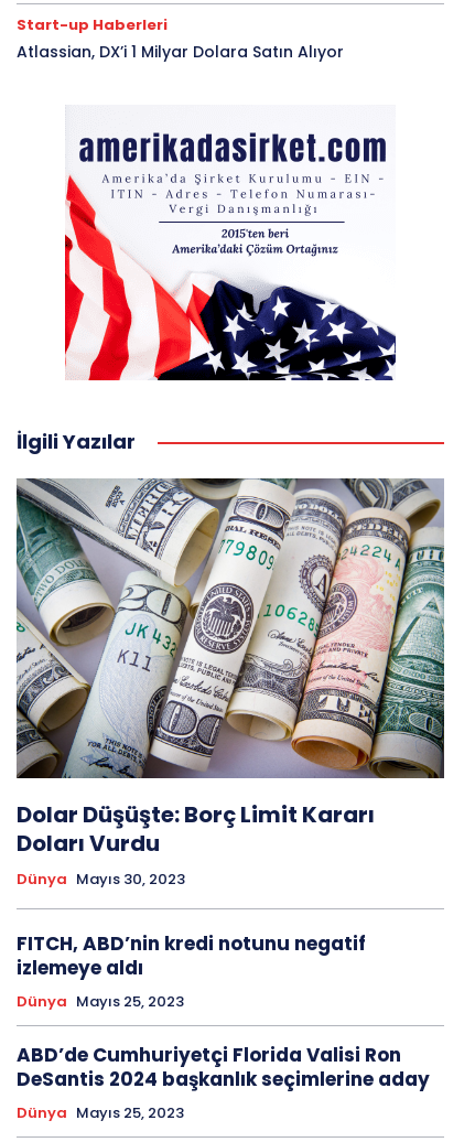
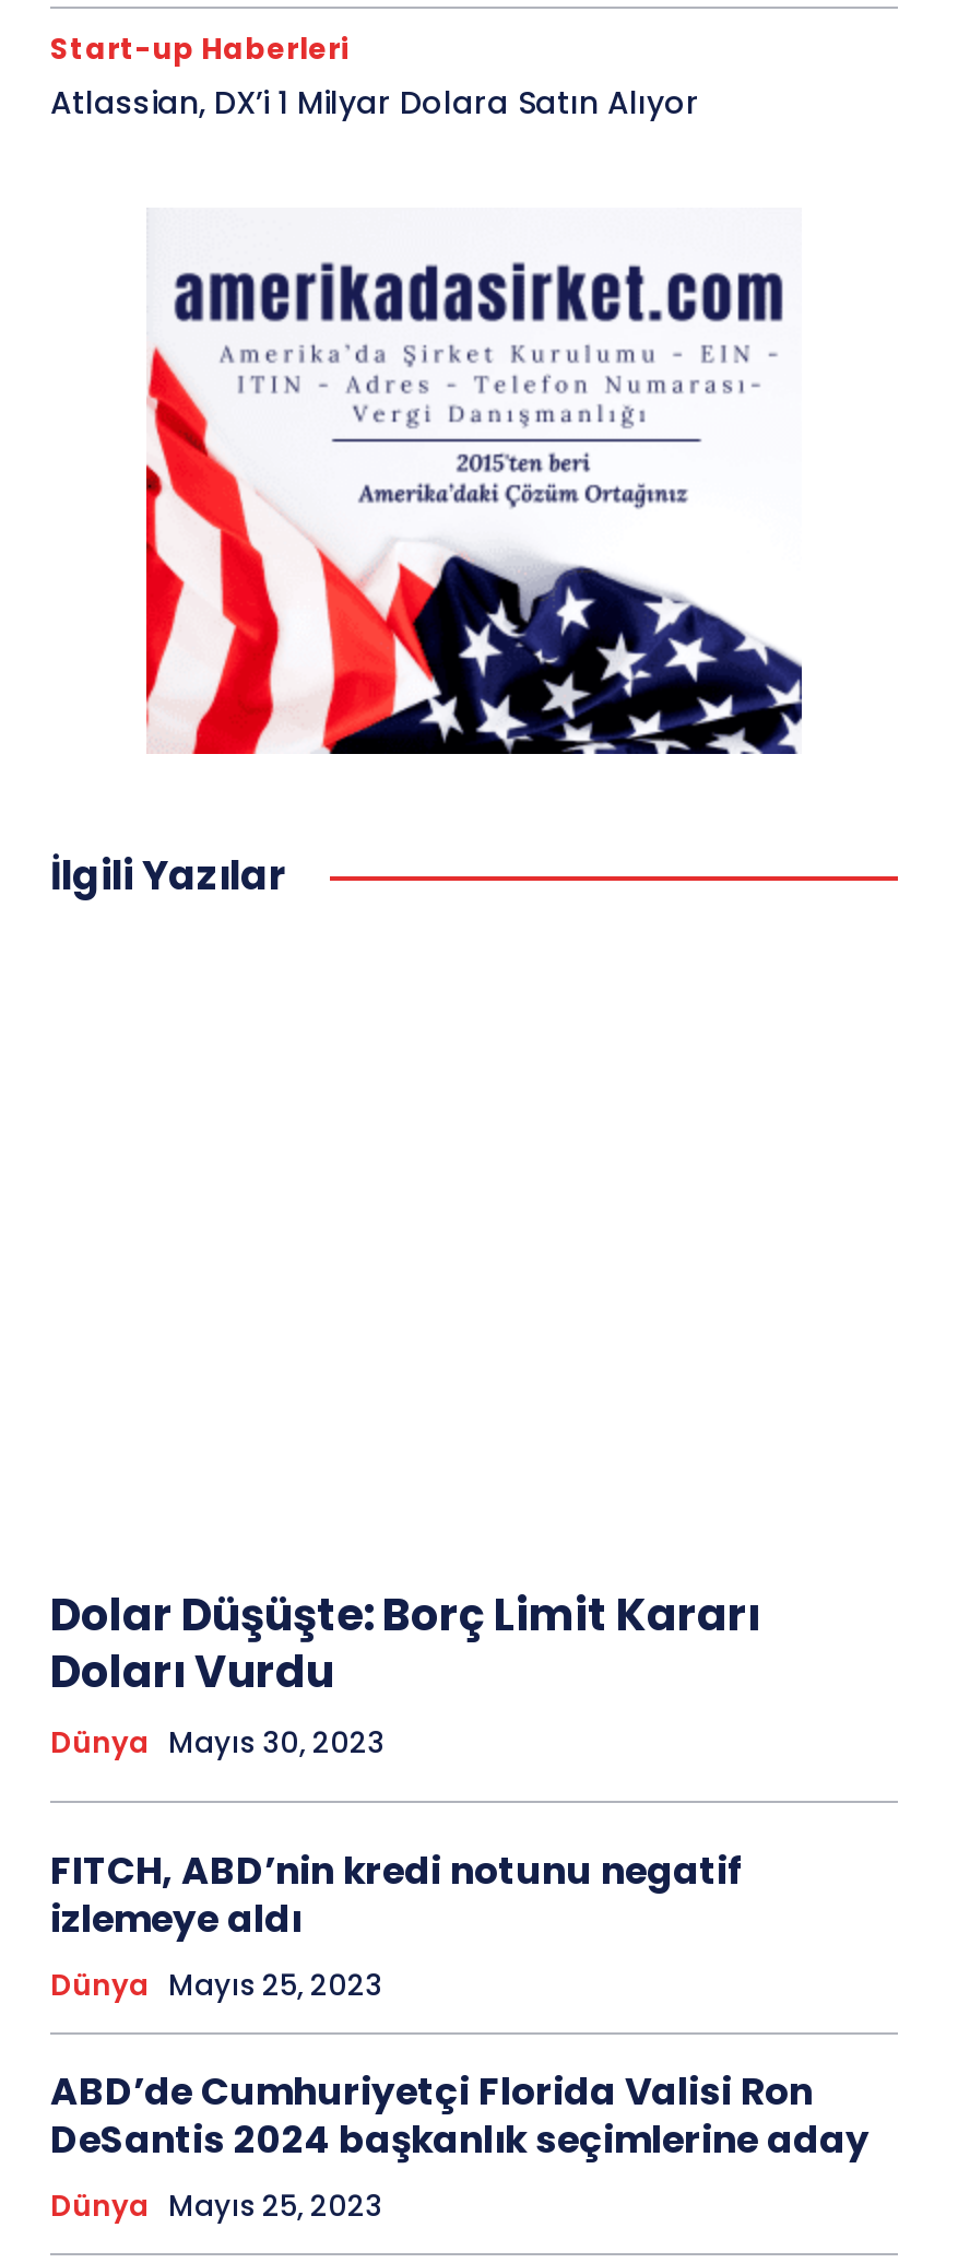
- [image]
